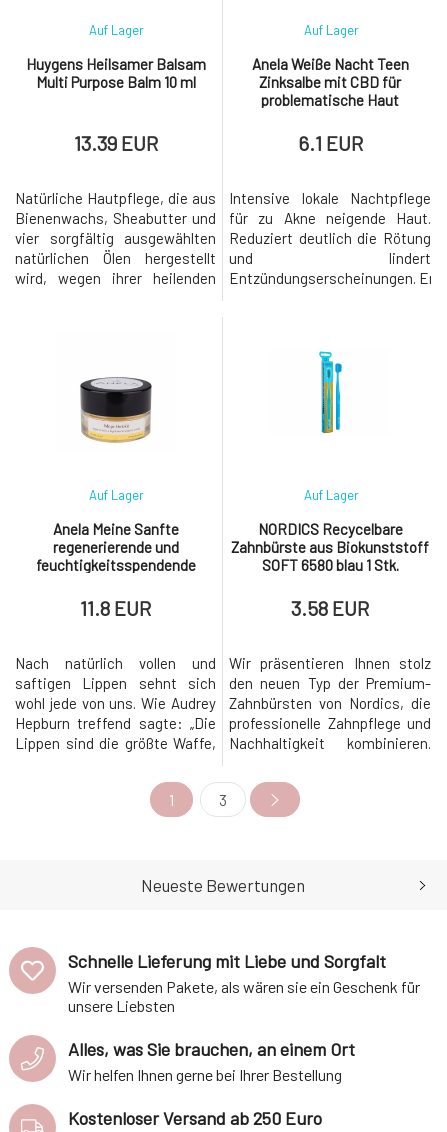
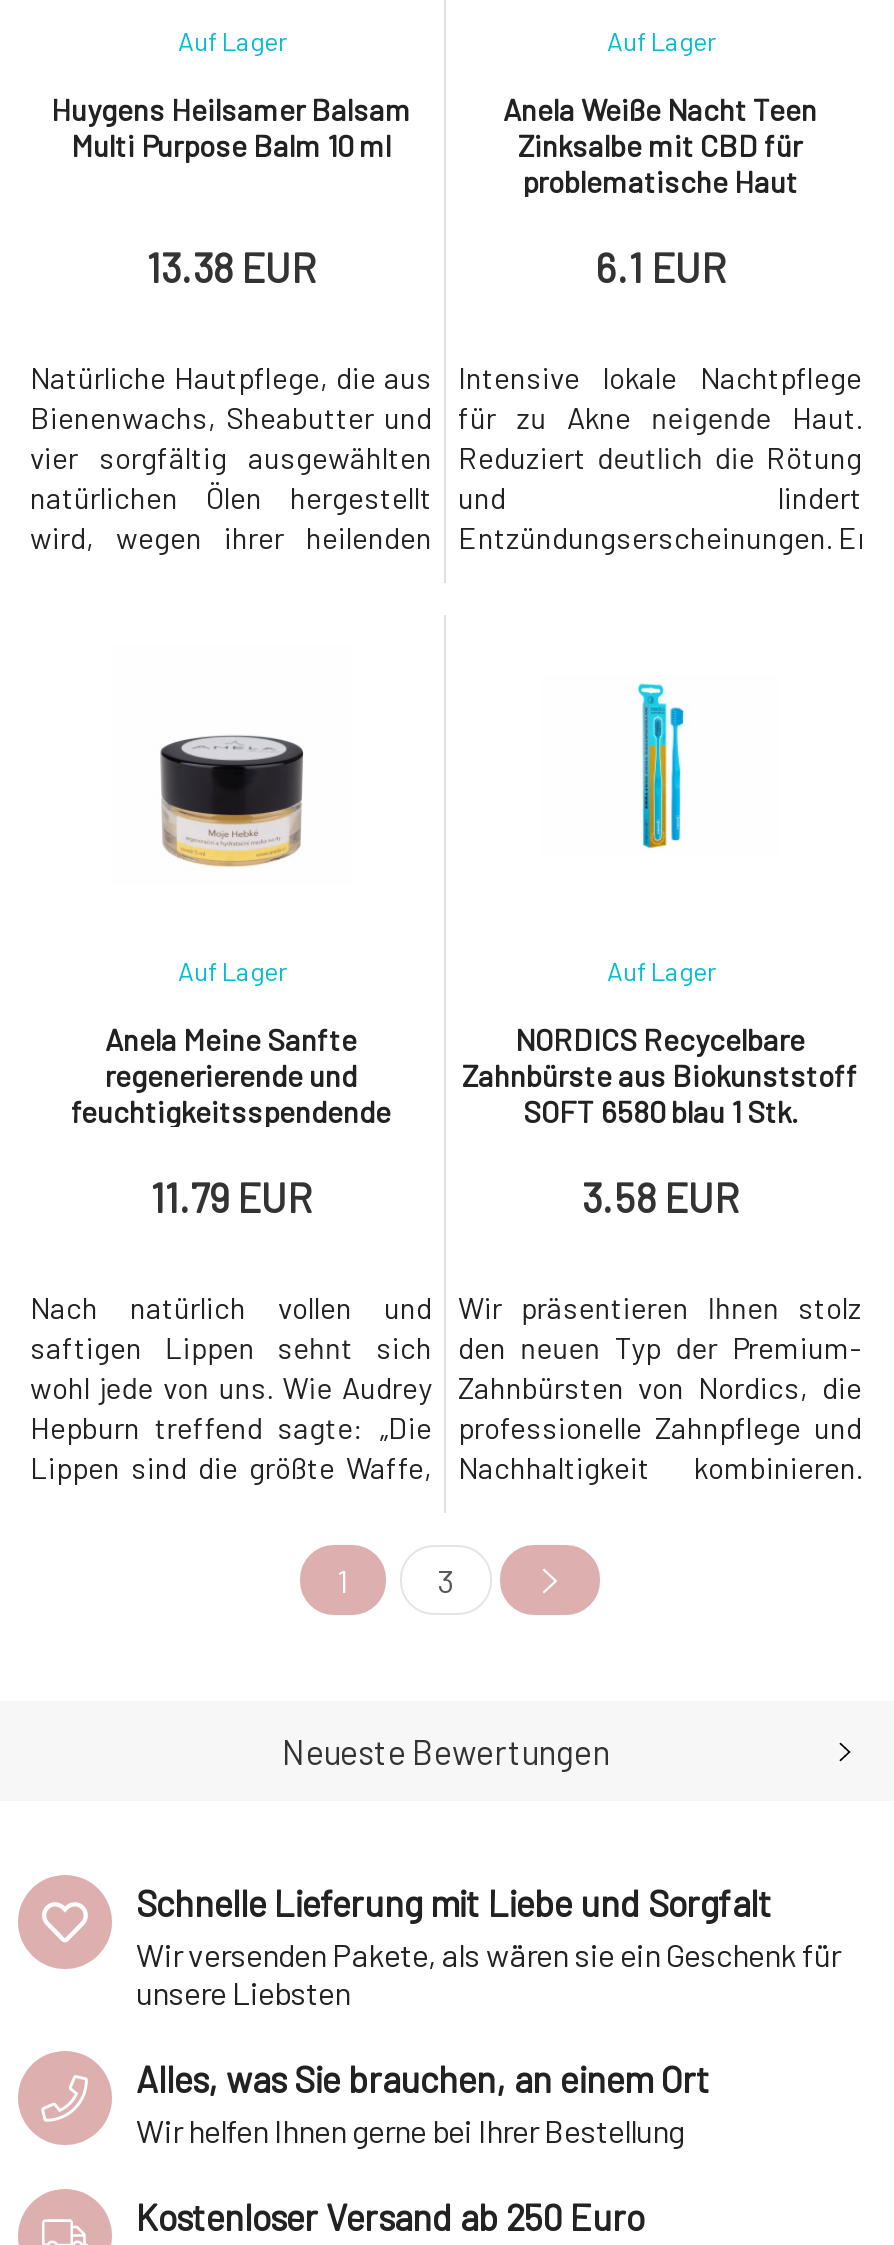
- 13.39 EUR
+ 13.38 EUR

- 11.8 EUR
+ 11.79 EUR
